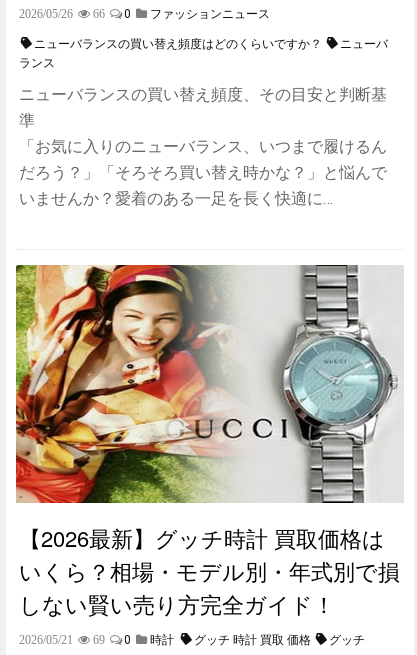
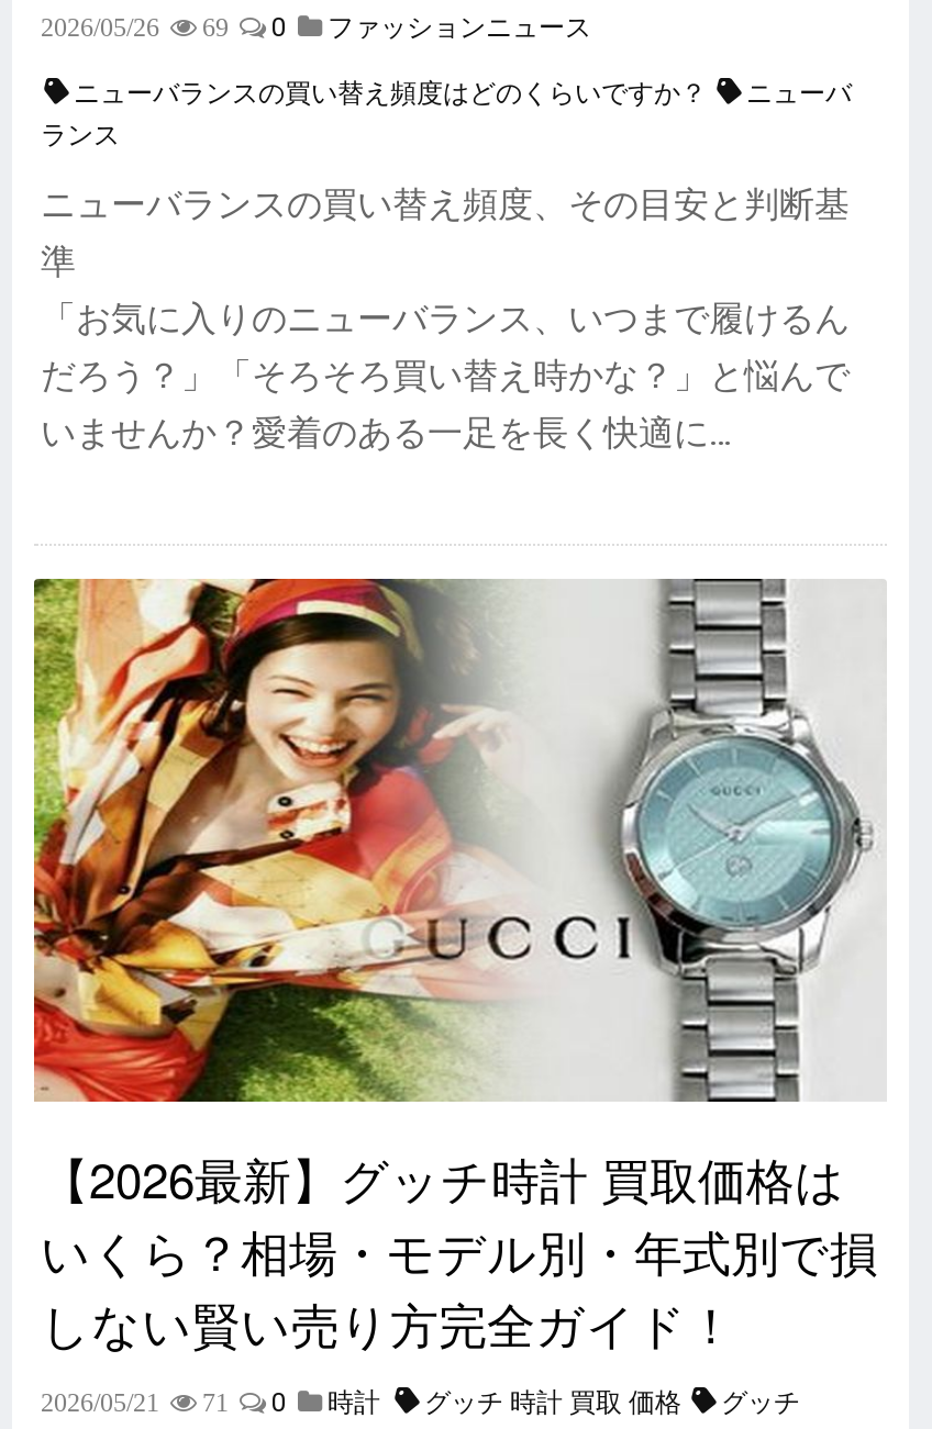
- 2026/05/26 66 0 ファッションニュース
+ 2026/05/26 69 0 ファッションニュース

- 2026/05/21 69 0 時計 グッチ 時計 買取 価格 グッチ
+ 2026/05/21 71 0 時計 グッチ 時計 買取 価格 グッチ
